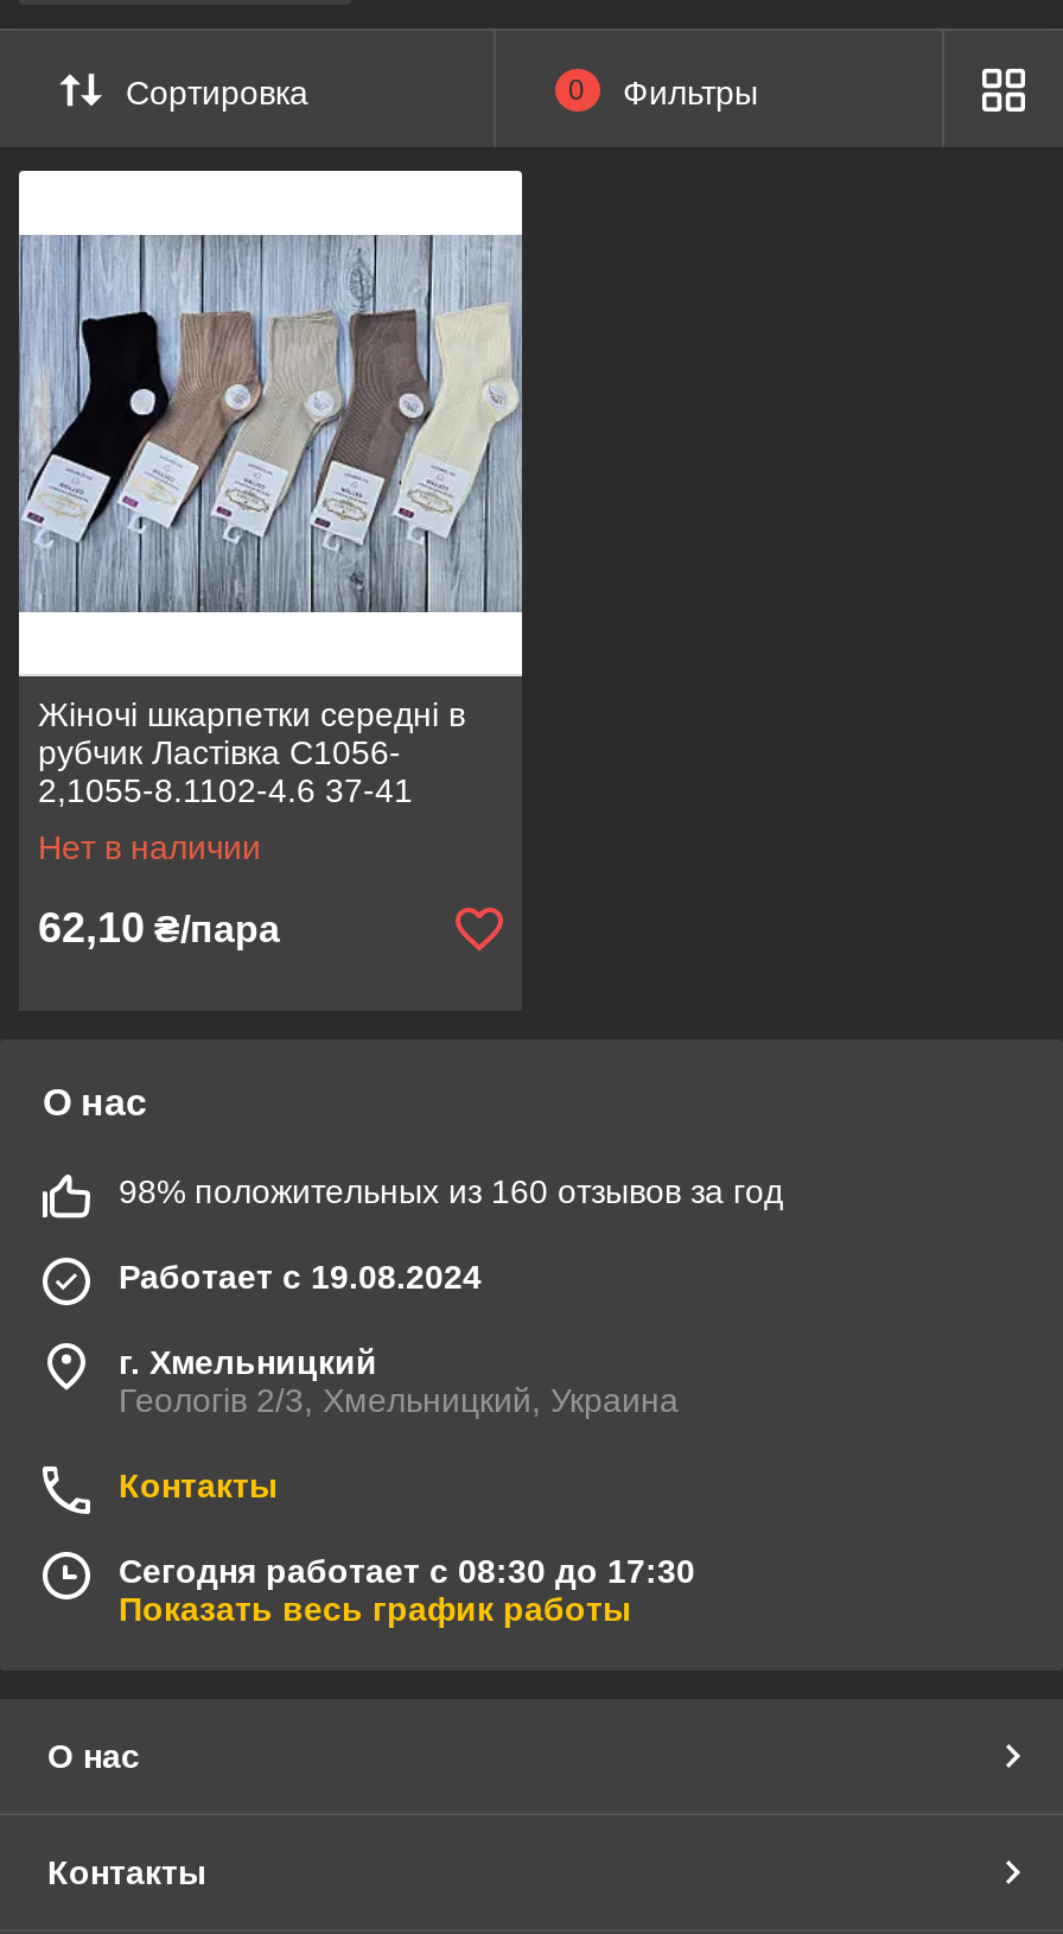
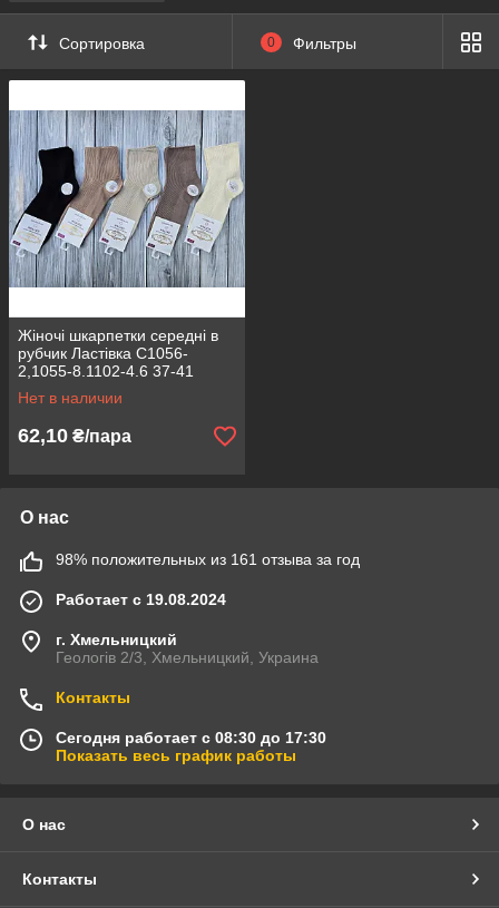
- 98% положительных из 160 отзывов за год
+ 98% положительных из 161 отзыва за год
